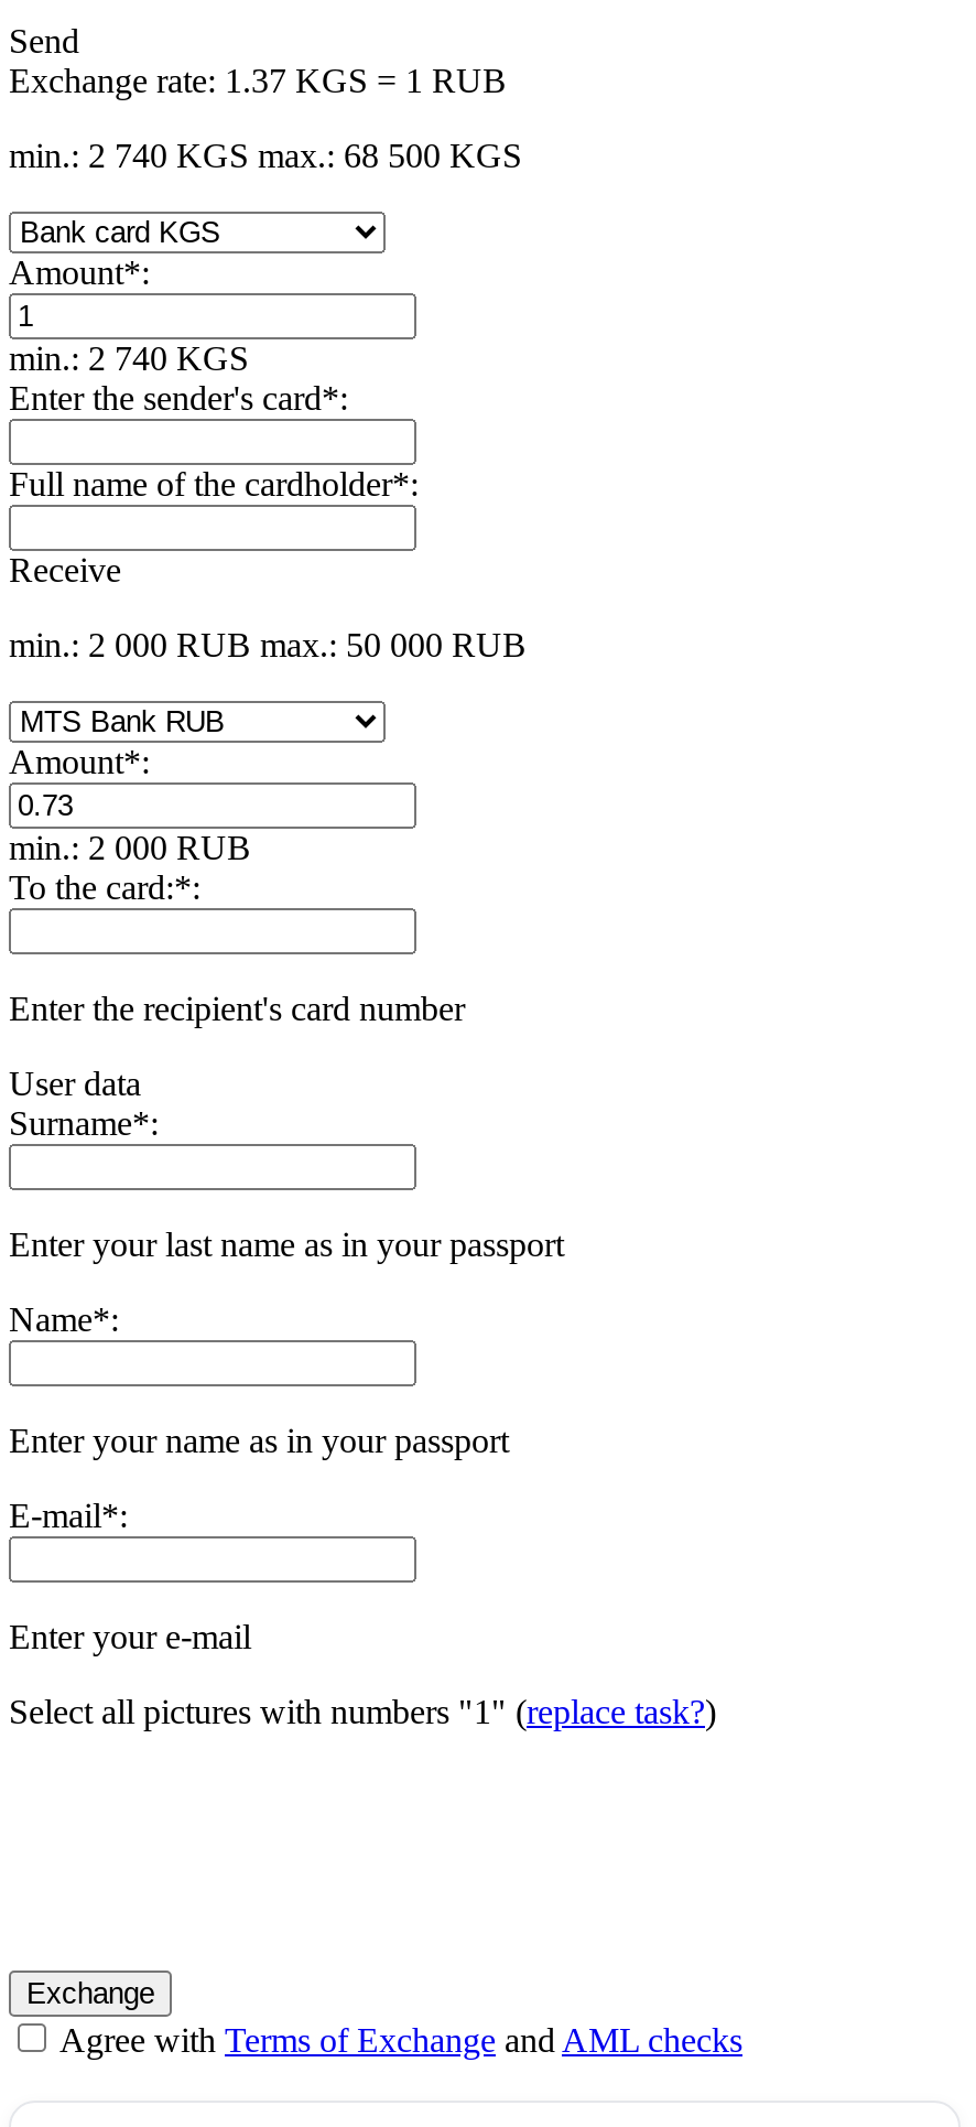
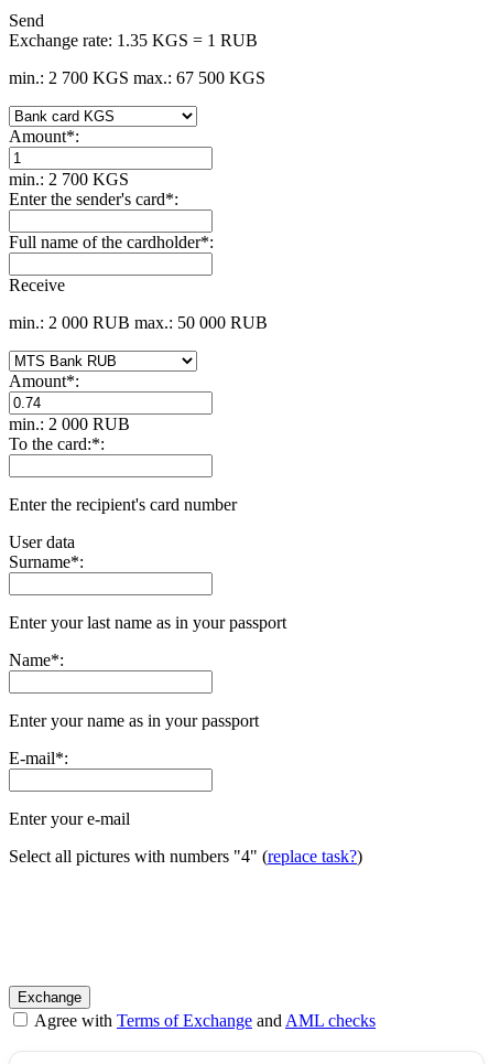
- Exchange rate: 1.37 KGS = 1 RUB
+ Exchange rate: 1.35 KGS = 1 RUB

- min.: 2 740 KGS max.: 68 500 KGS
+ min.: 2 700 KGS max.: 67 500 KGS

- min.: 2 740 KGS
+ min.: 2 700 KGS

- Select all pictures with numbers "1" (replace task?)
+ Select all pictures with numbers "4" (replace task?)
